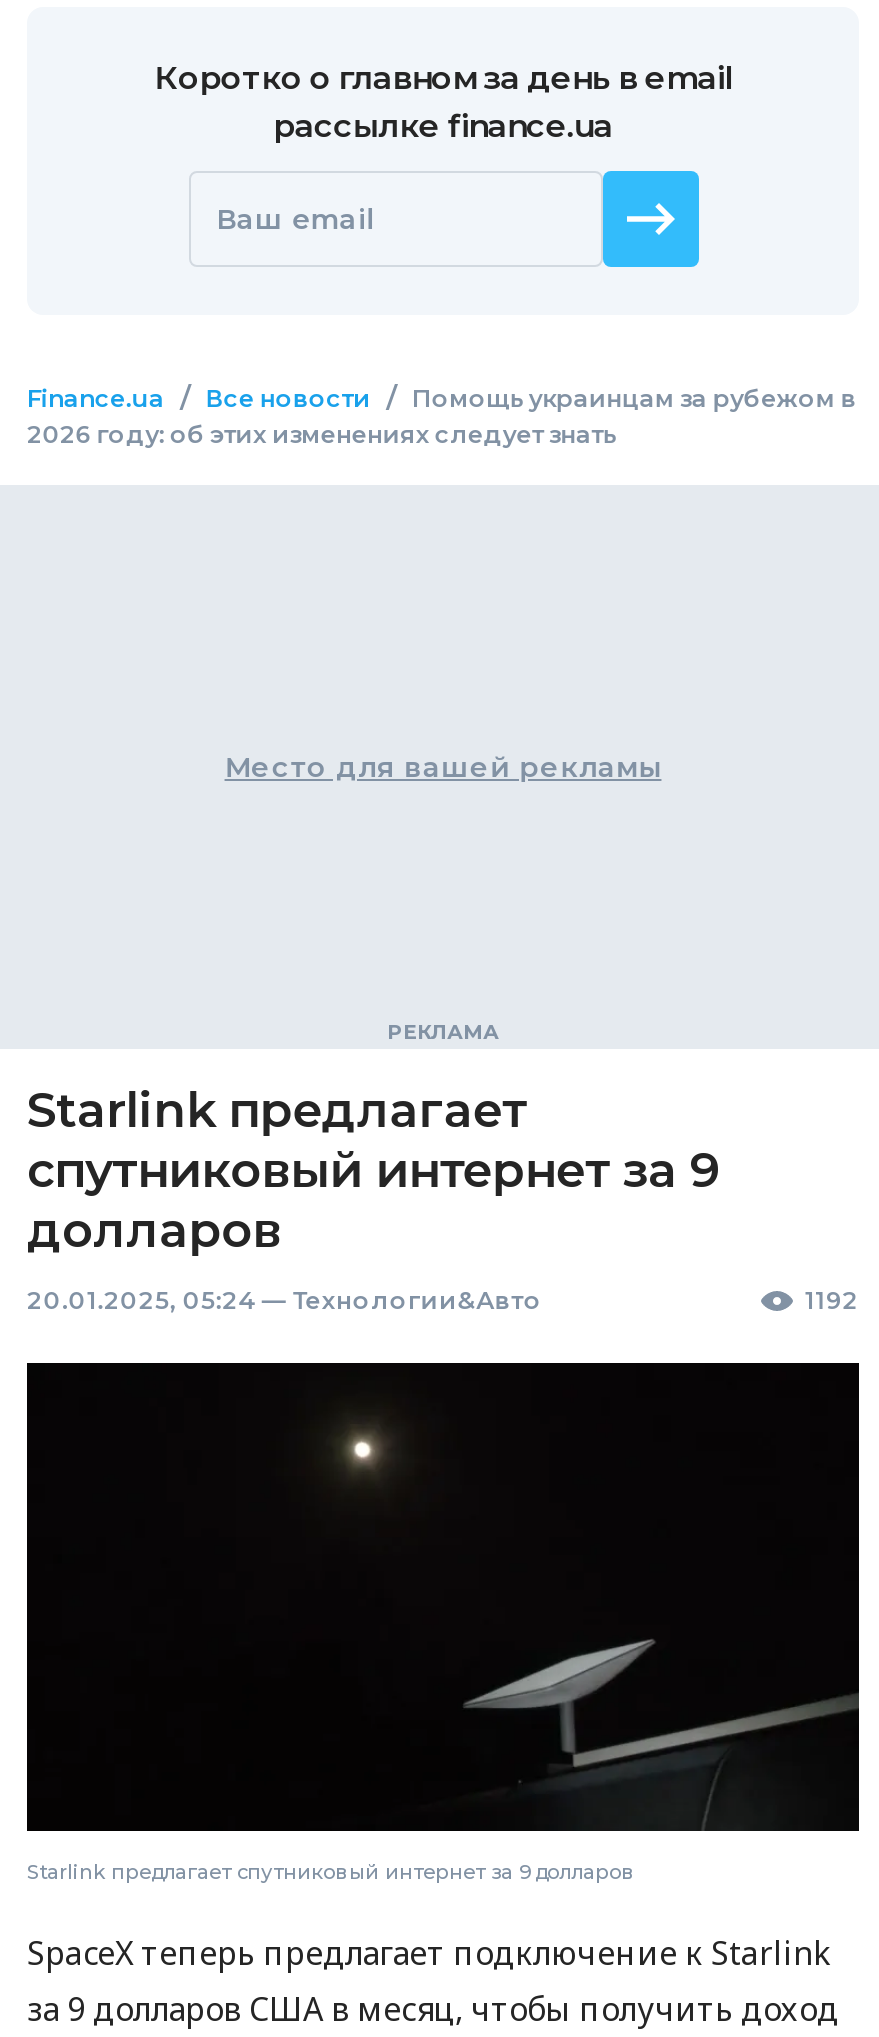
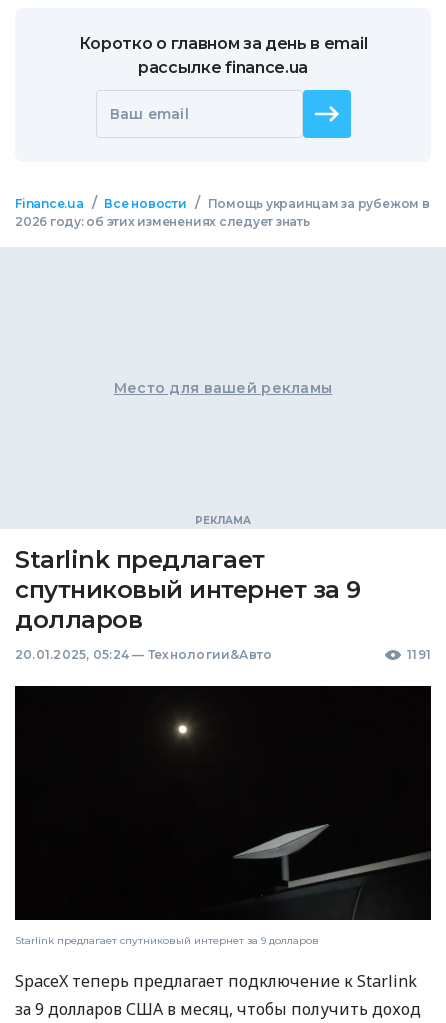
- 1192
+ 1191
